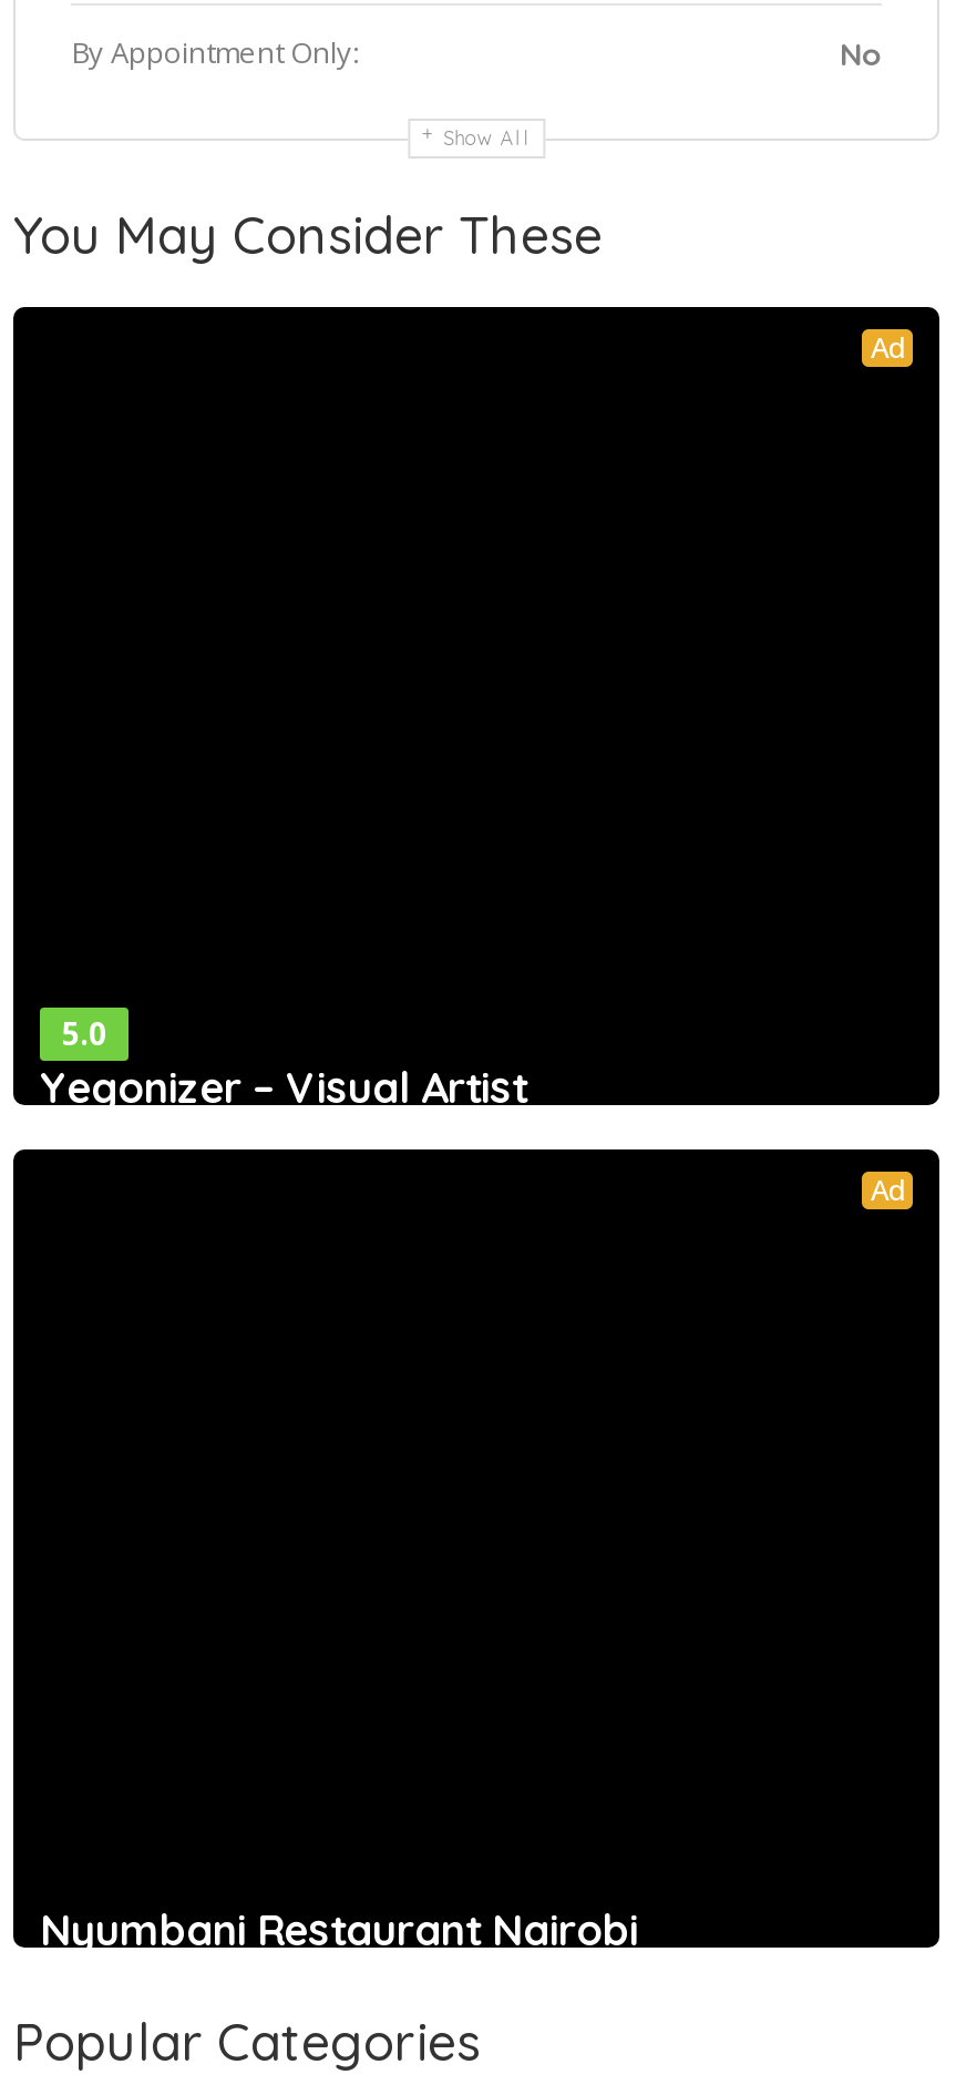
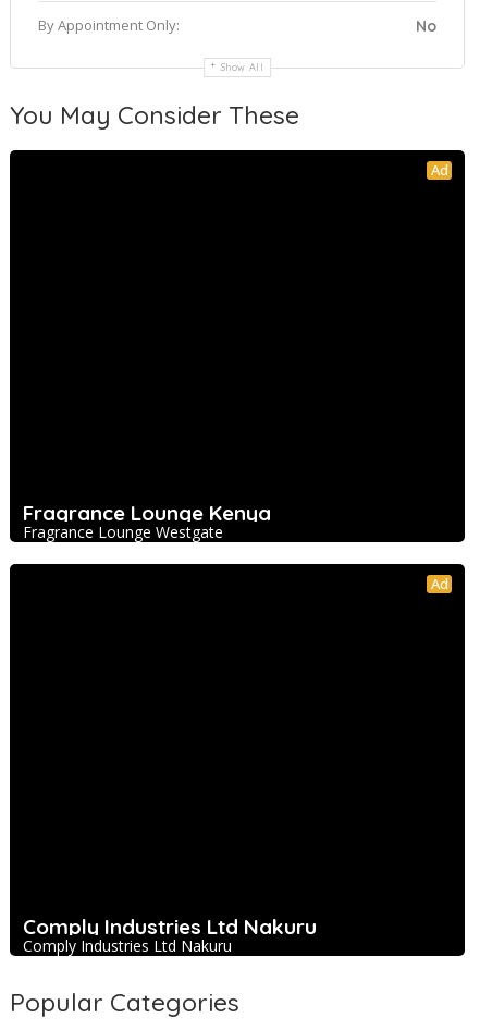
- 5.0
- Yegonizer – Visual Artist
+ Fragrance Lounge Kenya
+ Fragrance Lounge Westgate

- Nyumbani Restaurant Nairobi
+ Comply Industries Ltd Nakuru
+ Comply Industries Ltd Nakuru
